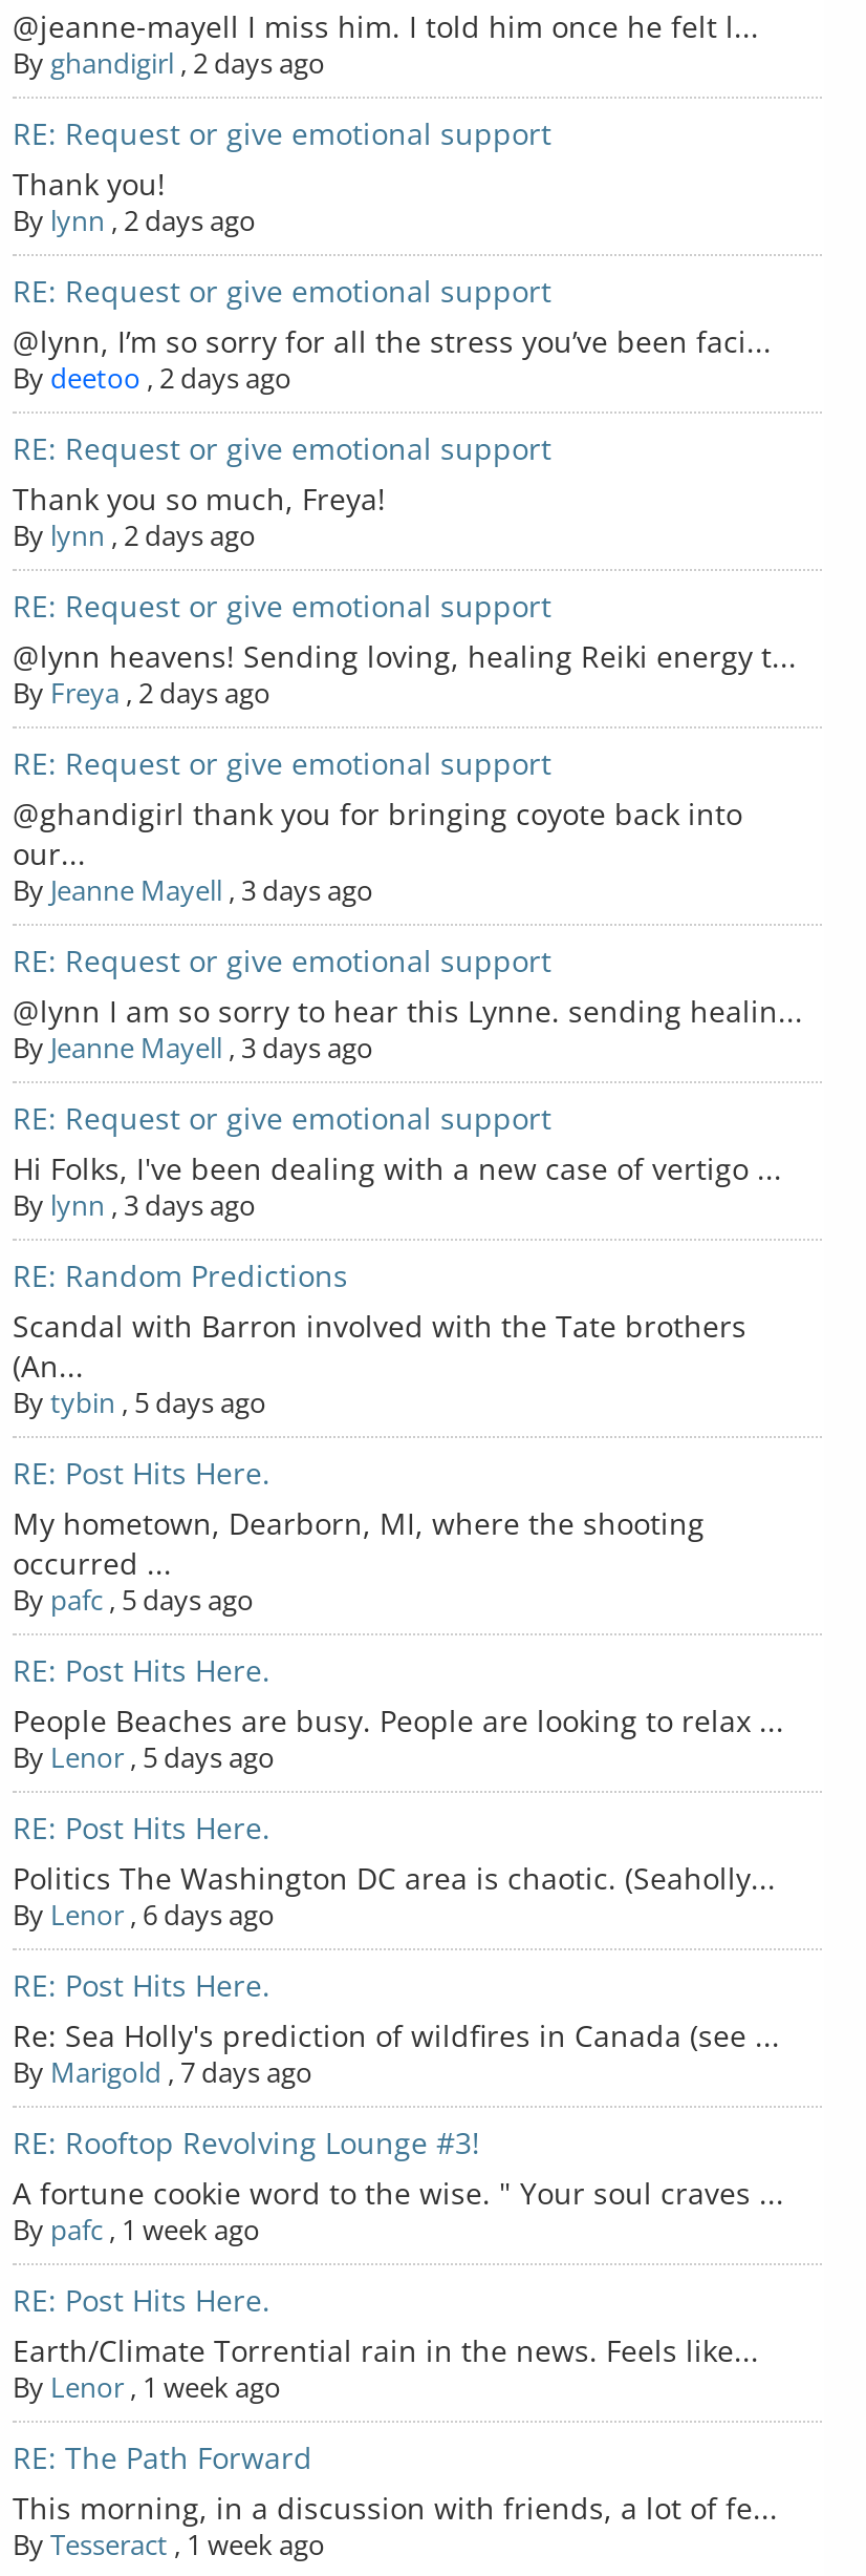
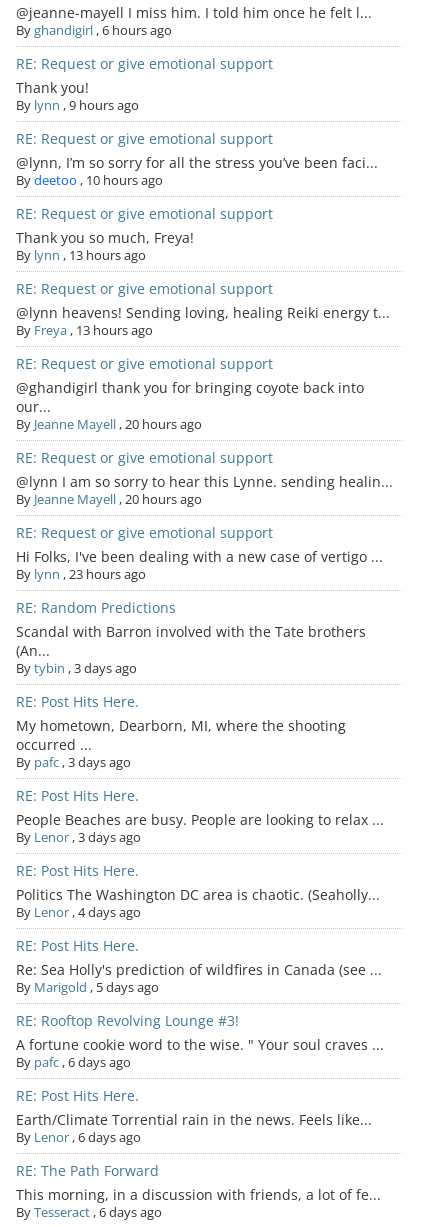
- Byghandigirl,2 days ago
+ Byghandigirl,6 hours ago

- By lynn, 2 days ago
+ By lynn, 9 hours ago

- Bydeetoo, 2 days ago
+ Bydeetoo, 10 hours ago

- By lynn, 2 days ago
+ By lynn, 13 hours ago

- ByFreya, 2 days ago
+ ByFreya, 13 hours ago

- By Jeanne Mayell, 3 days ago
+ By Jeanne Mayell, 20 hours ago

- ByJeanne Mayell, 3 days ago
+ ByJeanne Mayell, 20 hours ago

- By lynn, 3 days ago
+ By lynn, 23 hours ago

- By tybin, 5 days ago
+ By tybin, 3 days ago

- By pafc, 5 days ago
+ By pafc, 3 days ago

- By Lenor, 5 days ago
+ By Lenor, 3 days ago

moved down: By Lenor, 6 days ago

+ By Lenor, 4 days ago

- By Marigold,7 days ago
+ By Marigold,5 days ago

- By pafc, 1 week ago
+ By pafc, 6 days ago

- By Lenor, 1 week ago

- By Tesseract,1 week ago
+ By Tesseract,6 days ago
